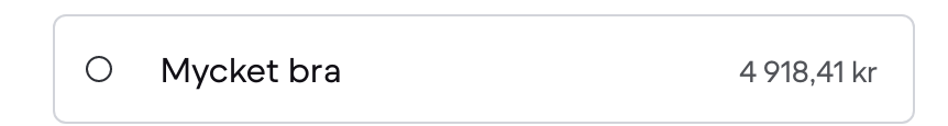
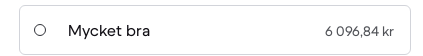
- 4 918,41 kr
+ 6 096,84 kr
